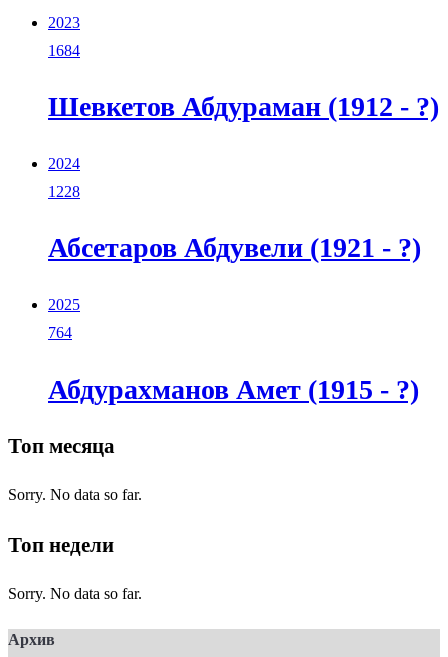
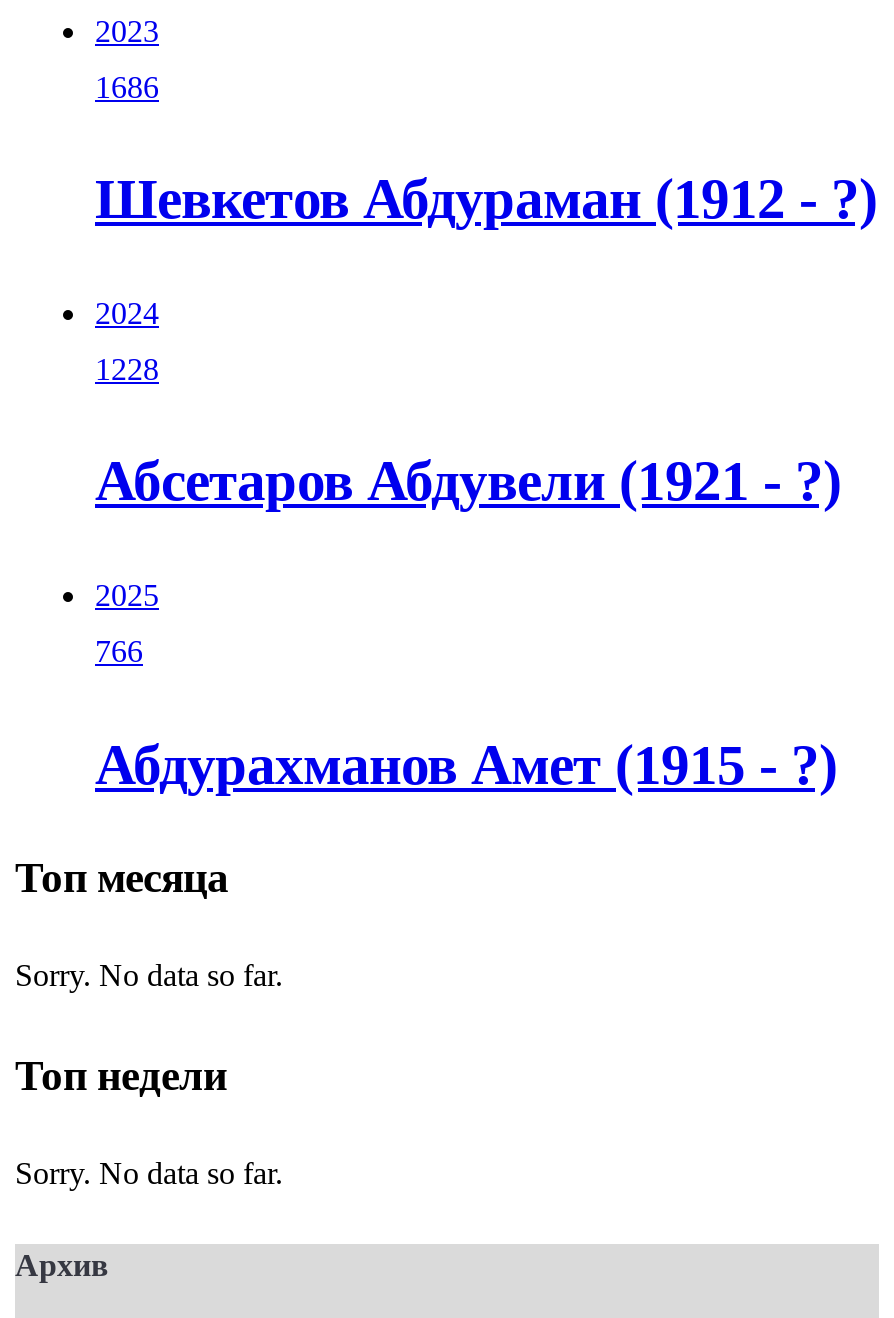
- 1684
+ 1686

- 764
+ 766
